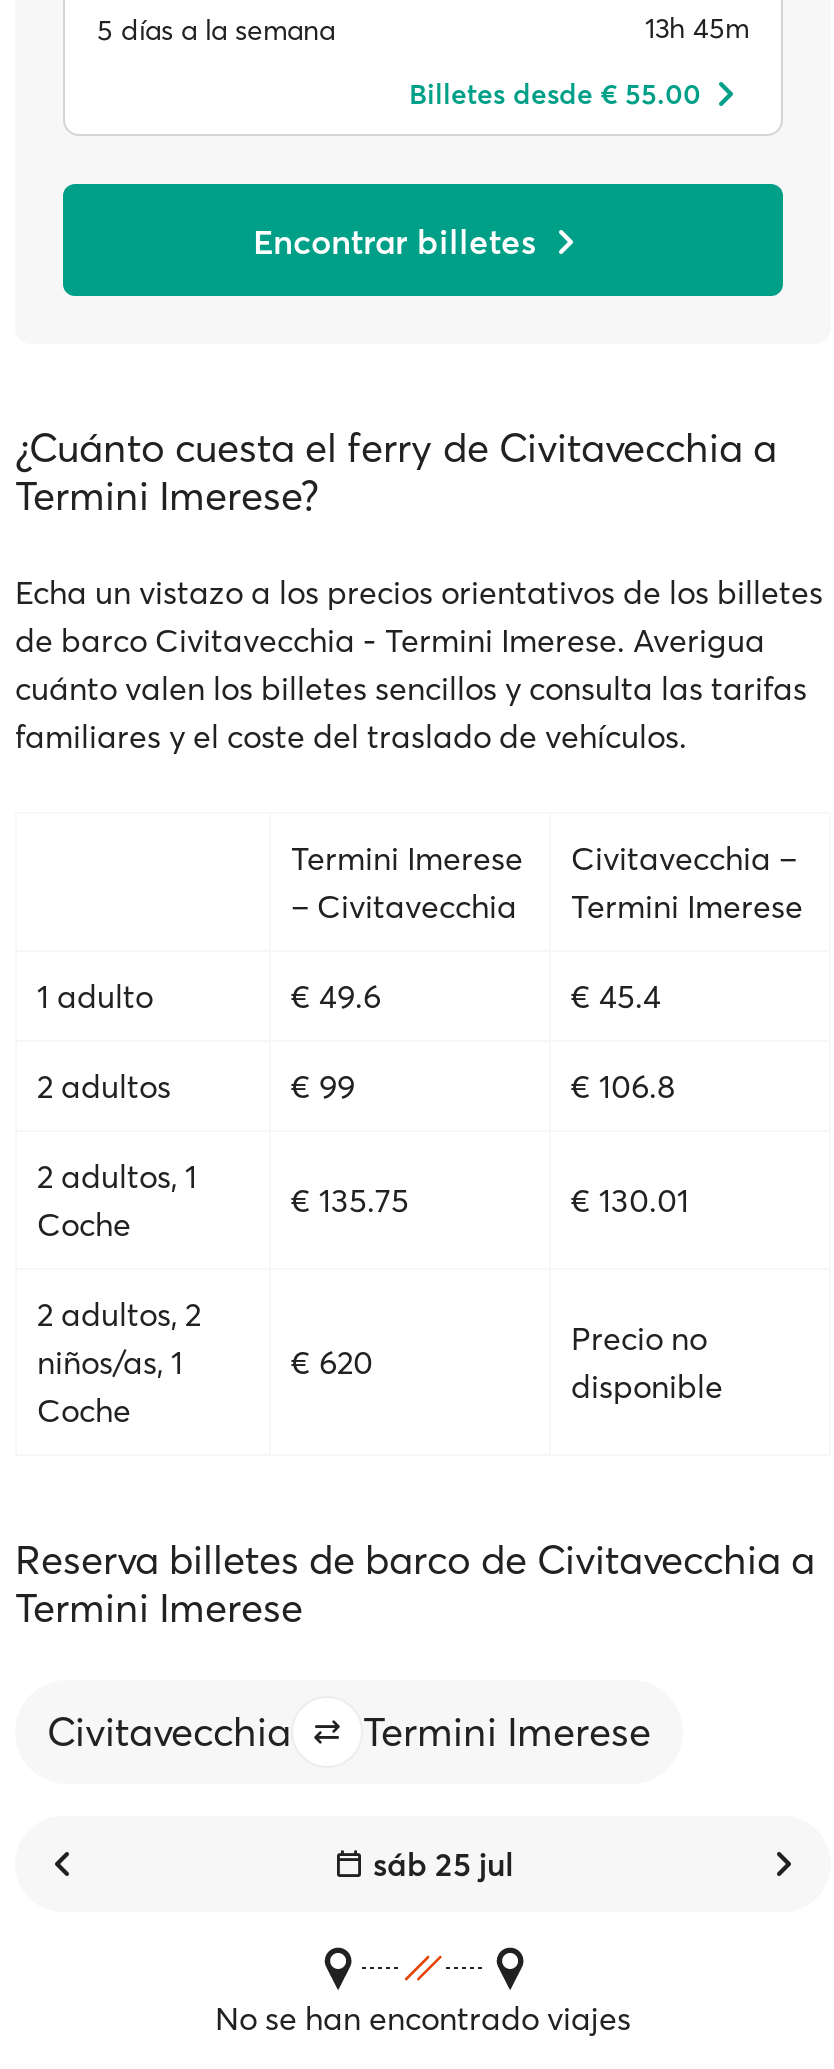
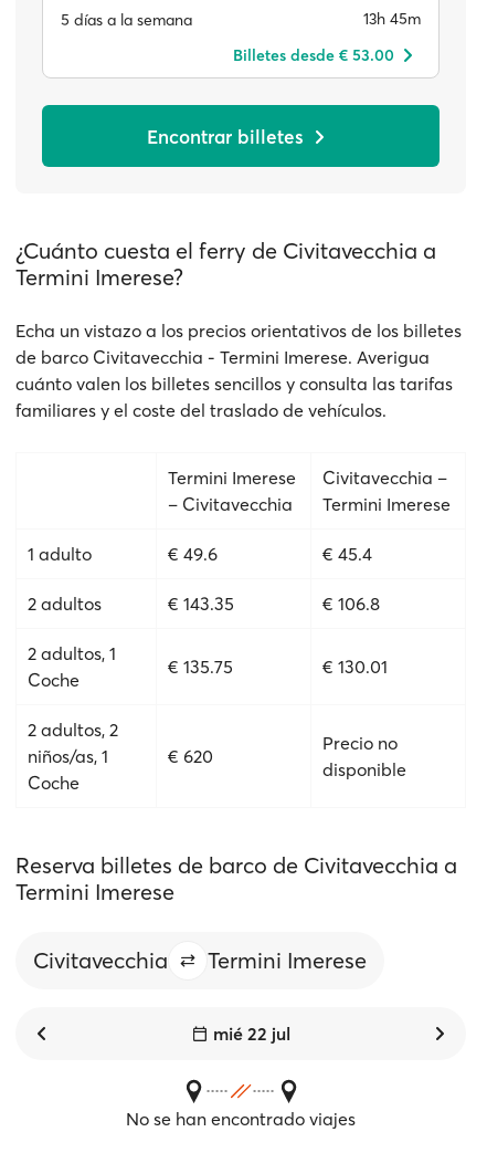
- Billetes desde € 55.00
+ Billetes desde € 53.00

- € 99
+ € 143.35

- sáb 25 jul
+ mié 22 jul
